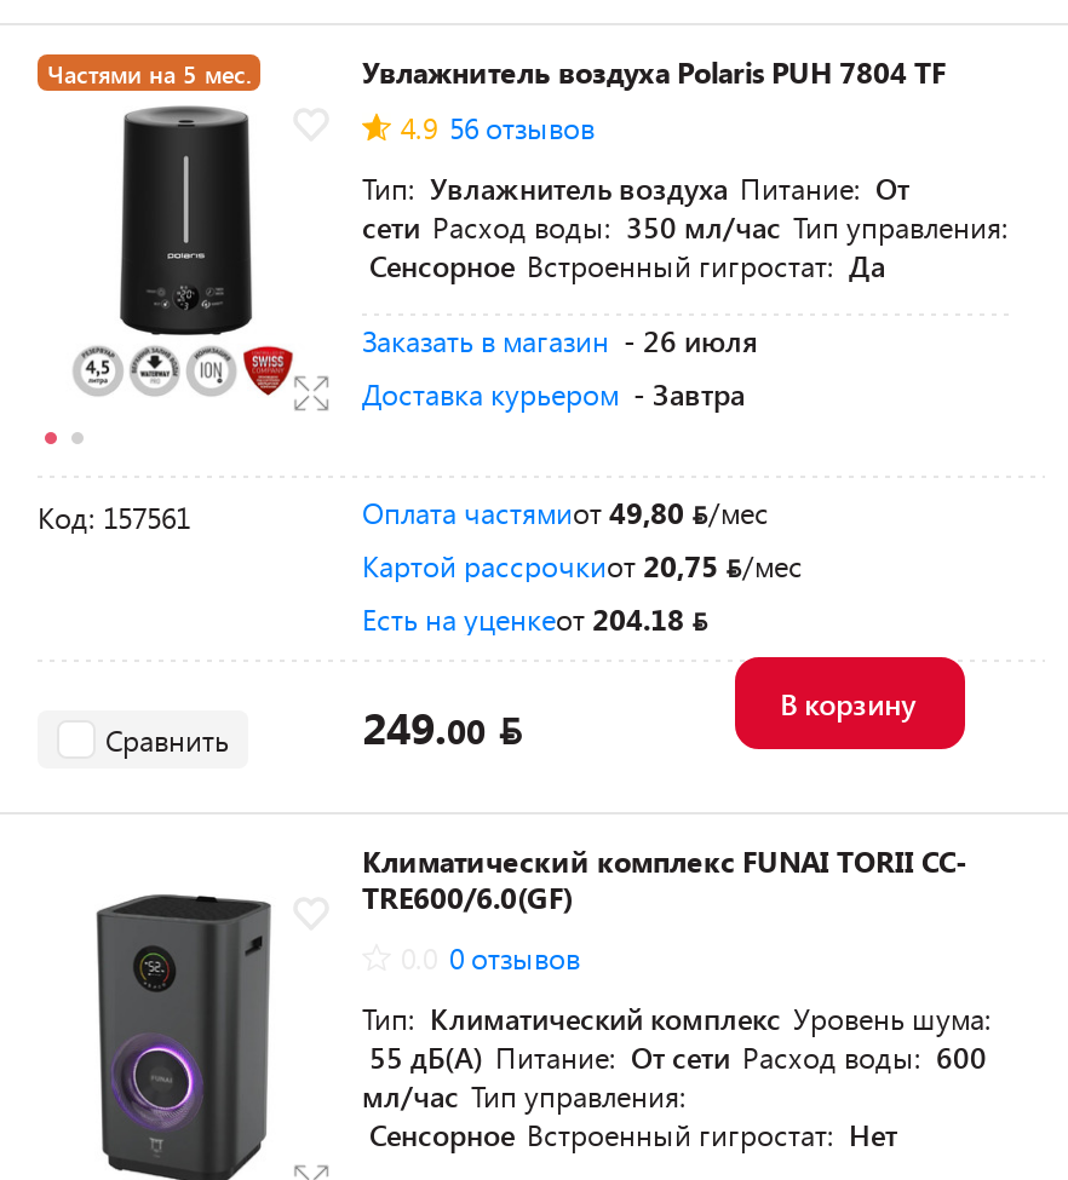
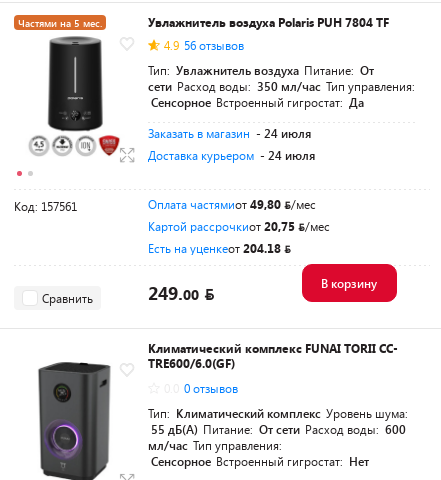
- Заказать в магазин - 26 июля
- Доставка курьером - Завтра
+ Заказать в магазин - 24 июля
+ Доставка курьером - 24 июля
